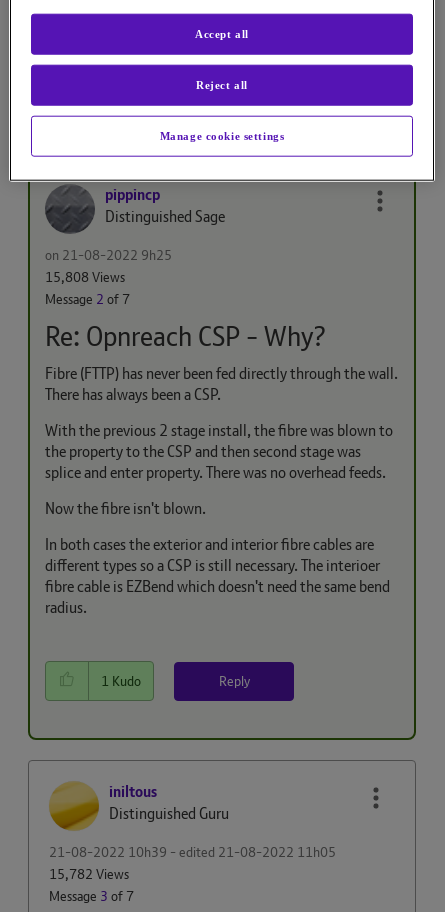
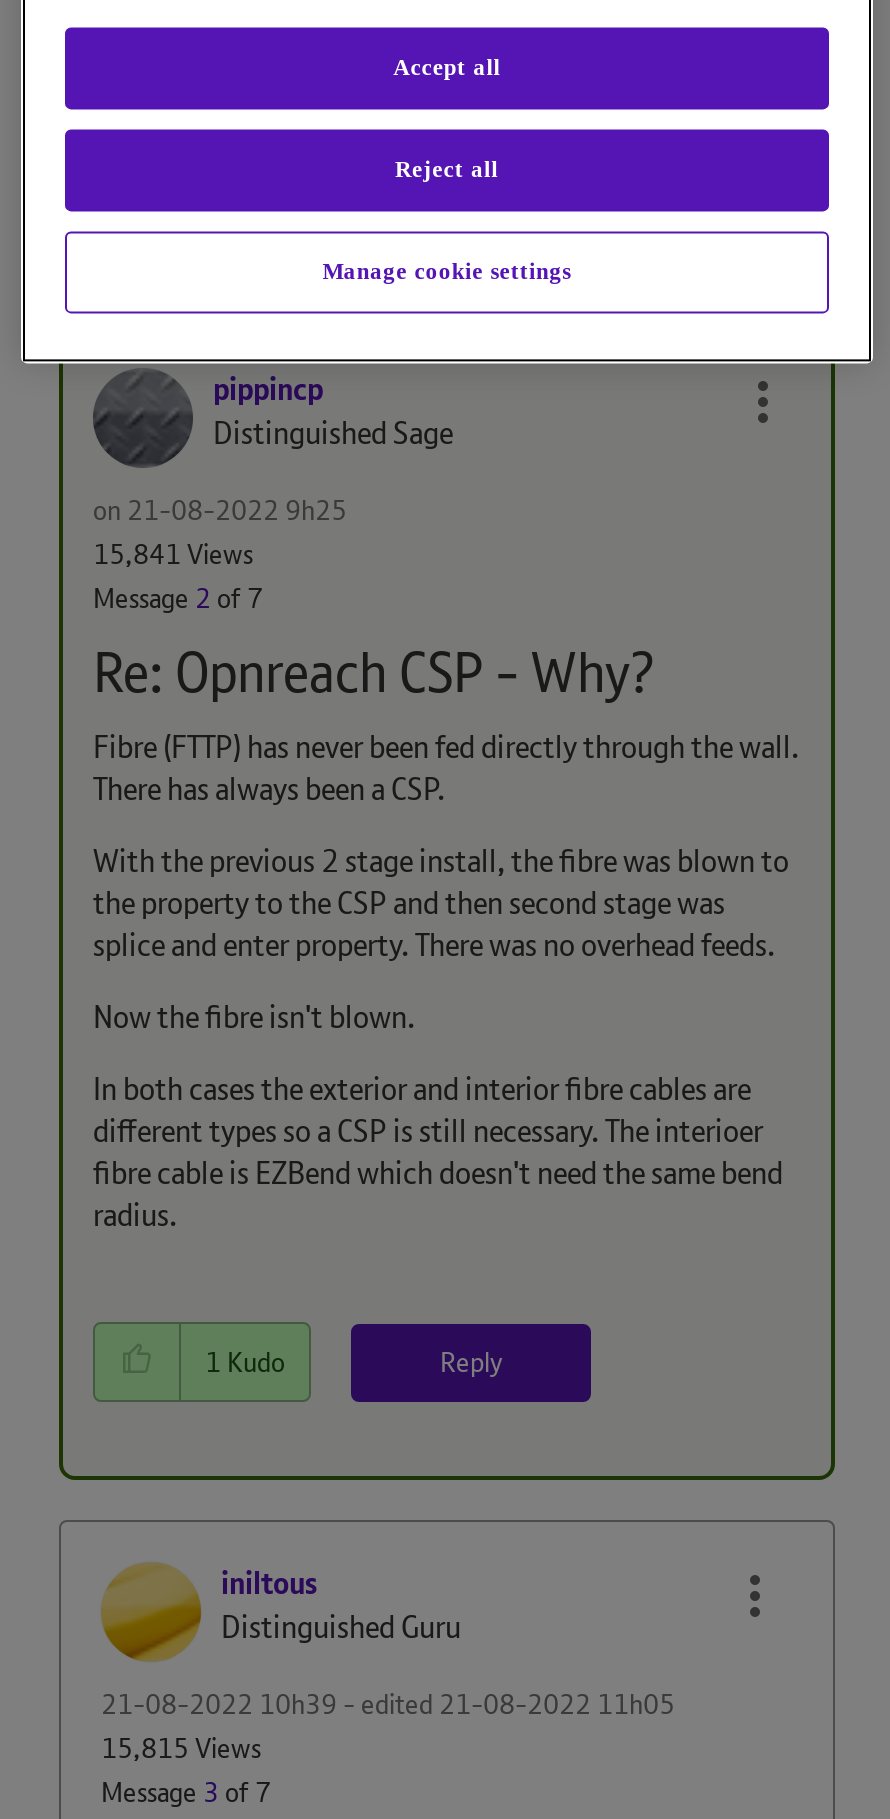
- 15,808 Views
+ 15,841 Views

- 15,782 Views
+ 15,815 Views
